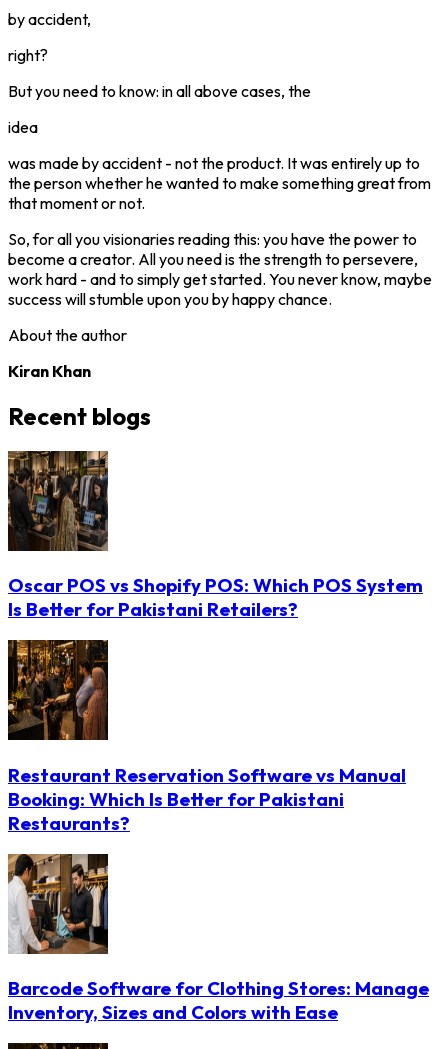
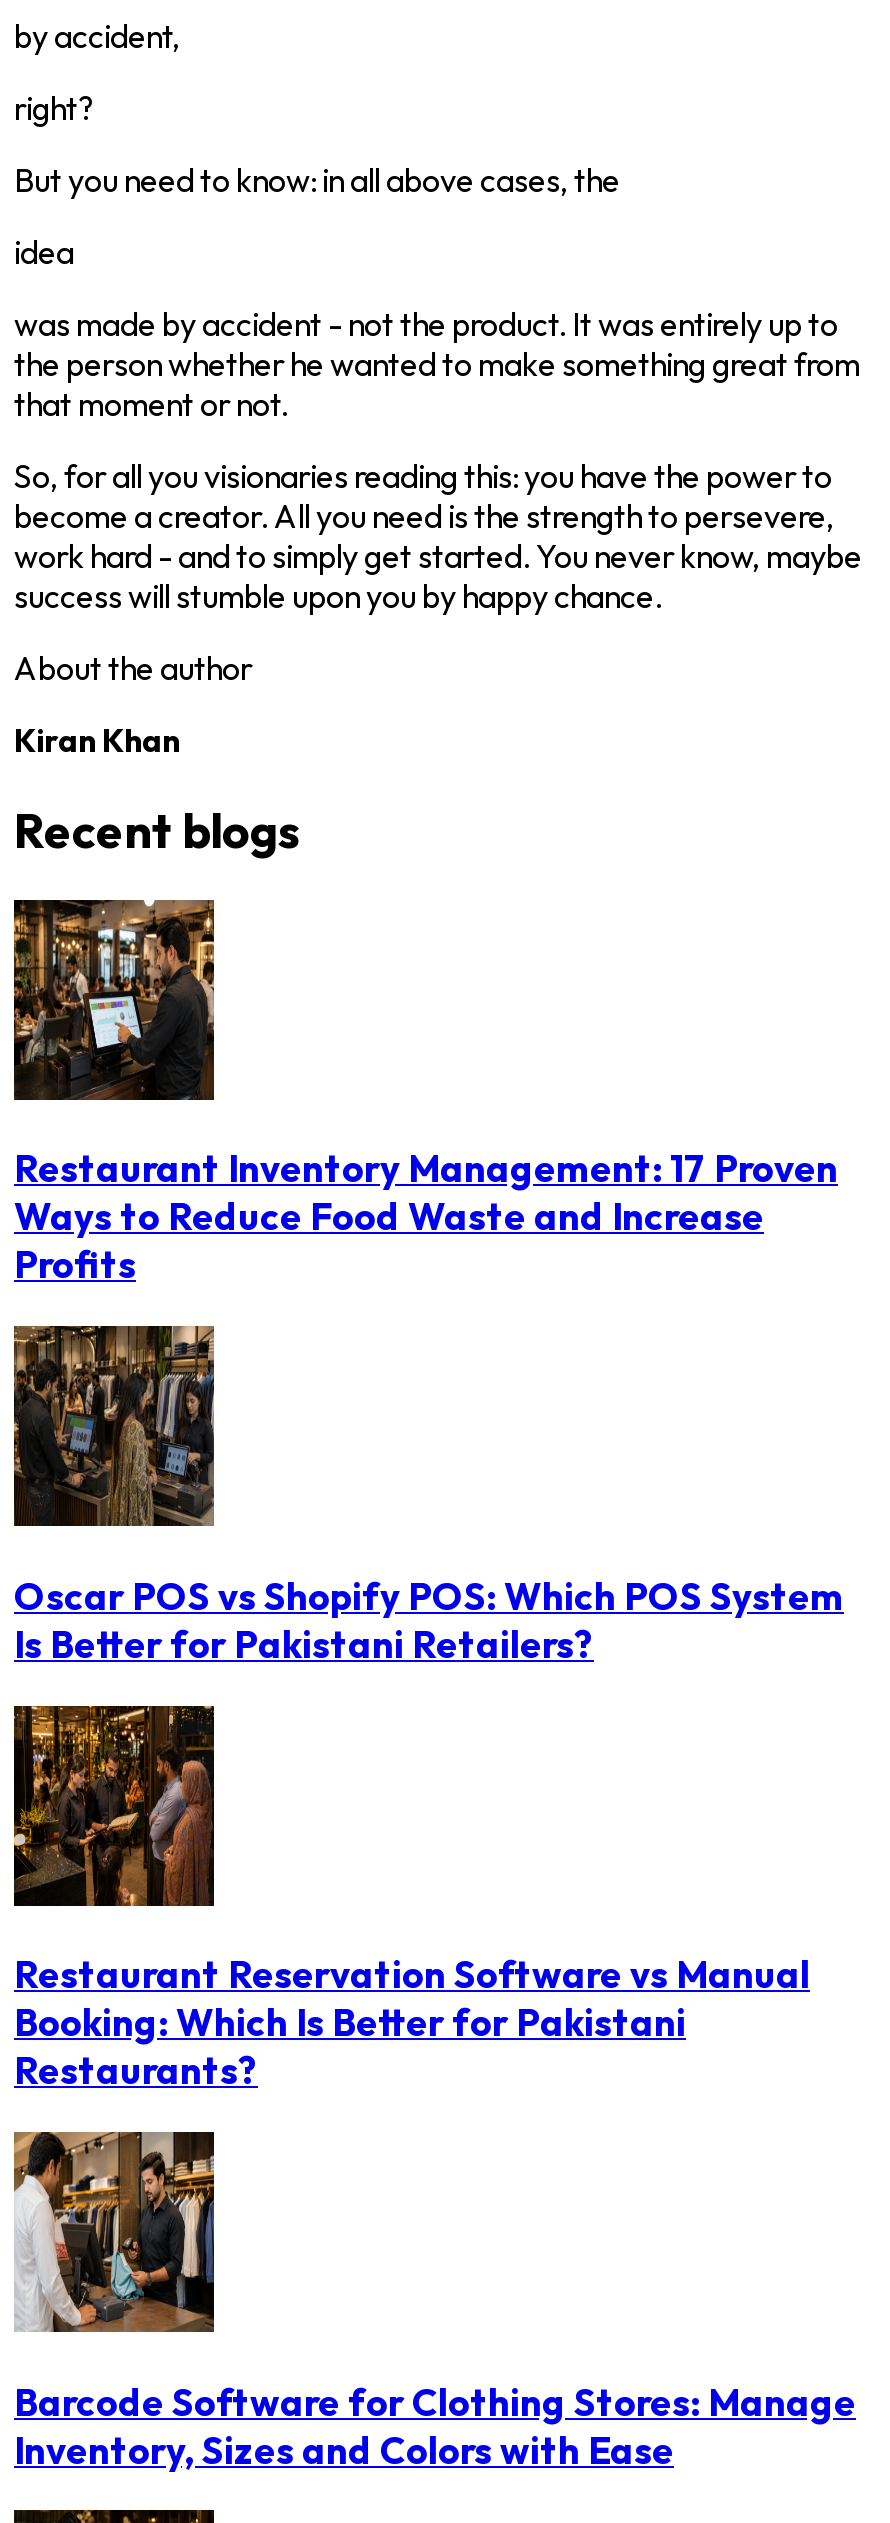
+ [image]
+ Restaurant Inventory Management: 17 Proven
+ Ways to Reduce Food Waste and Increase
+ Profits
